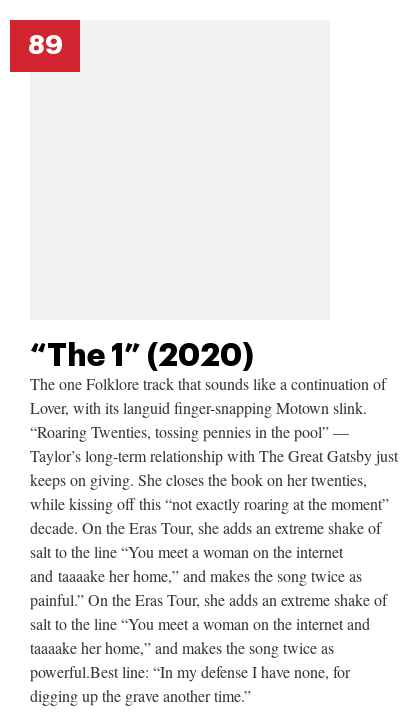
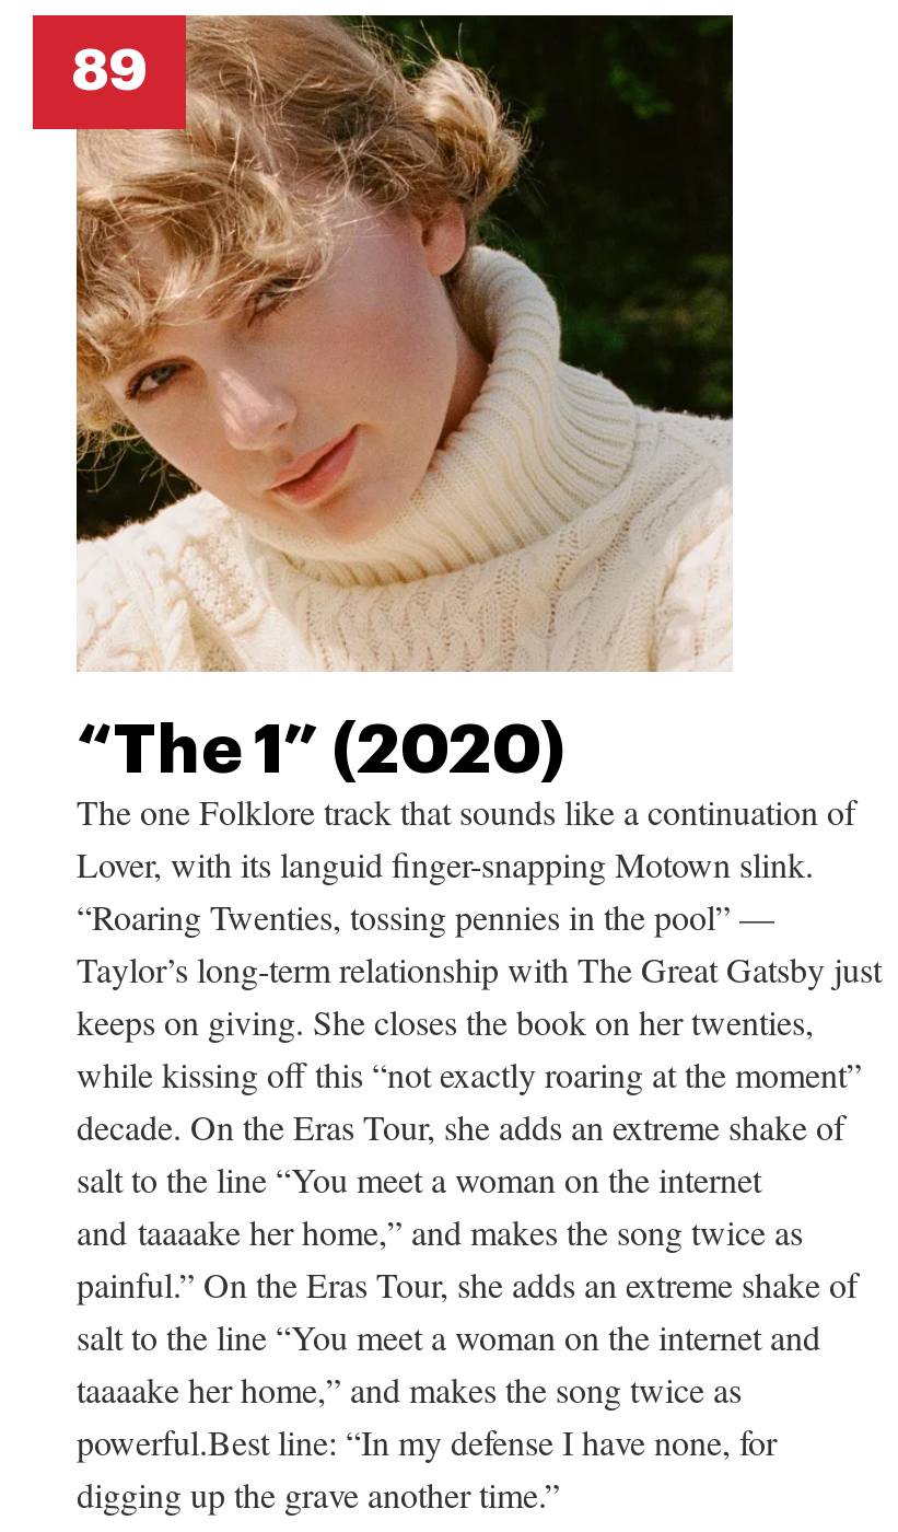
+ [image]
